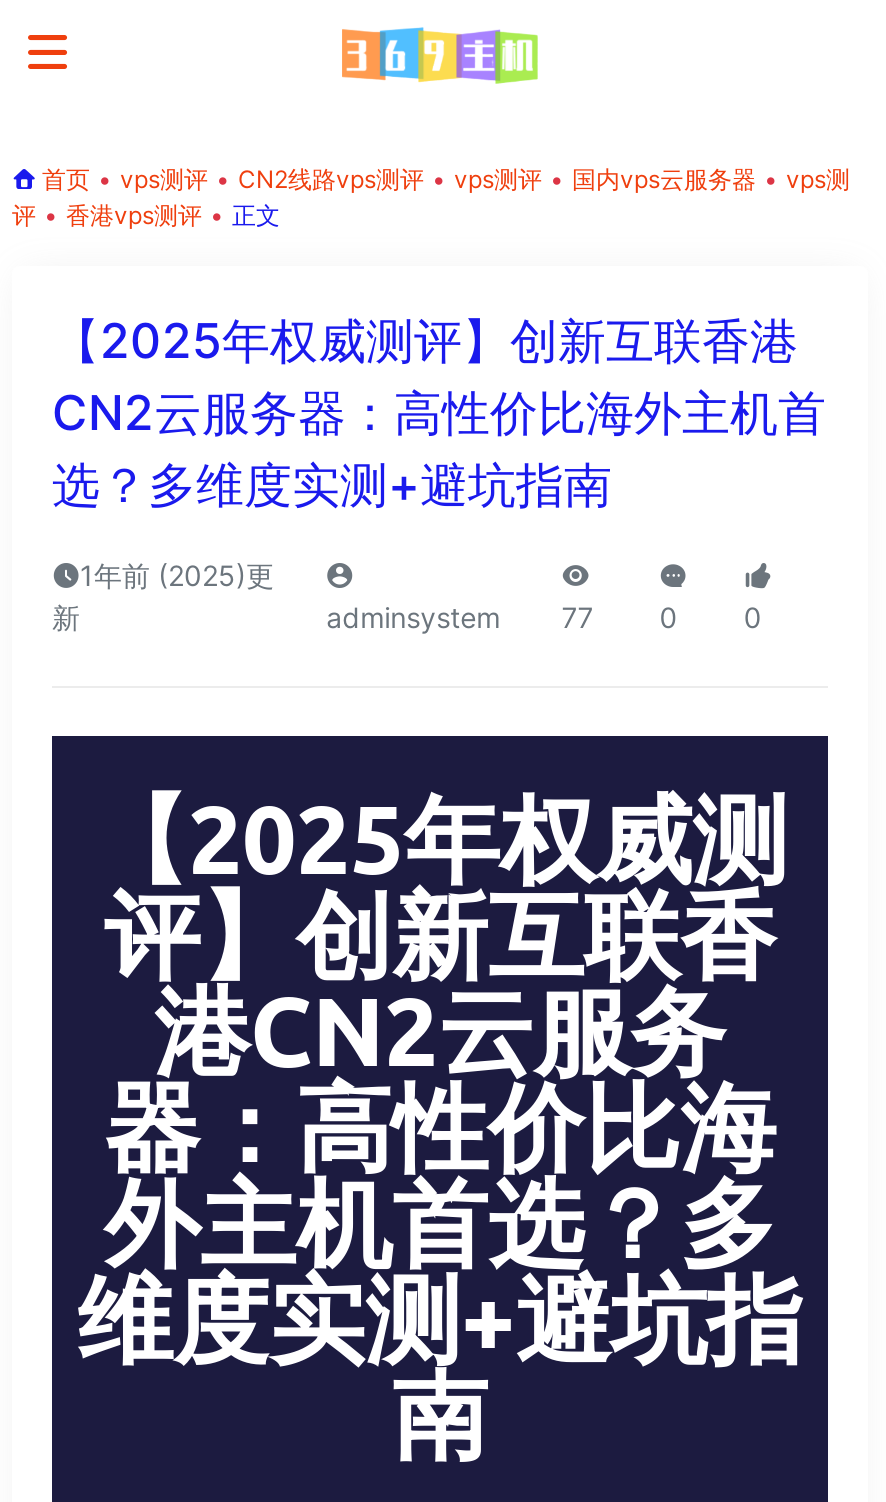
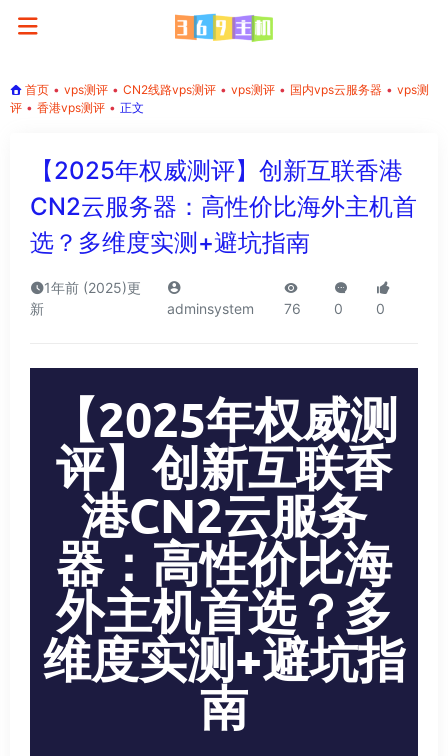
- adminsystem 77 0 0
+ adminsystem 76 0 0
